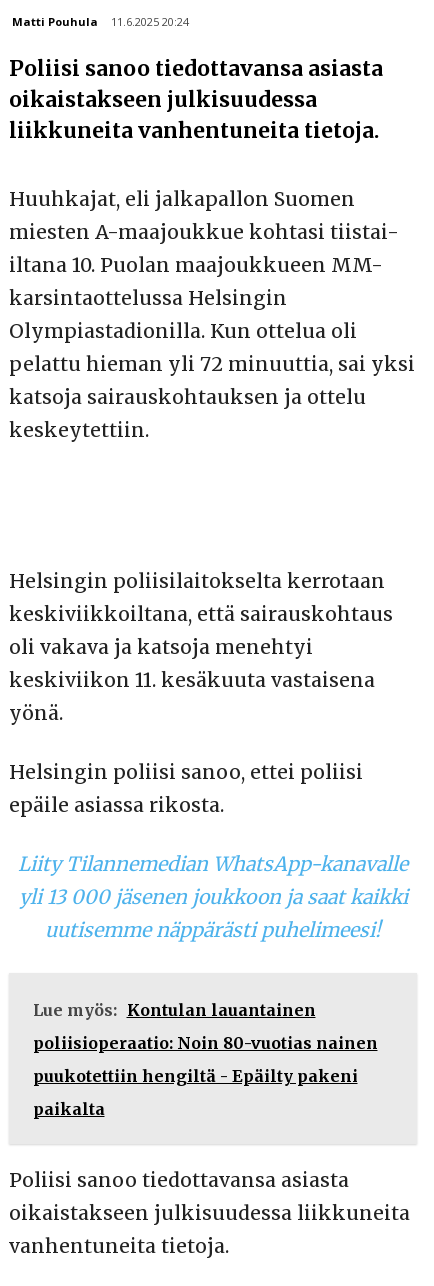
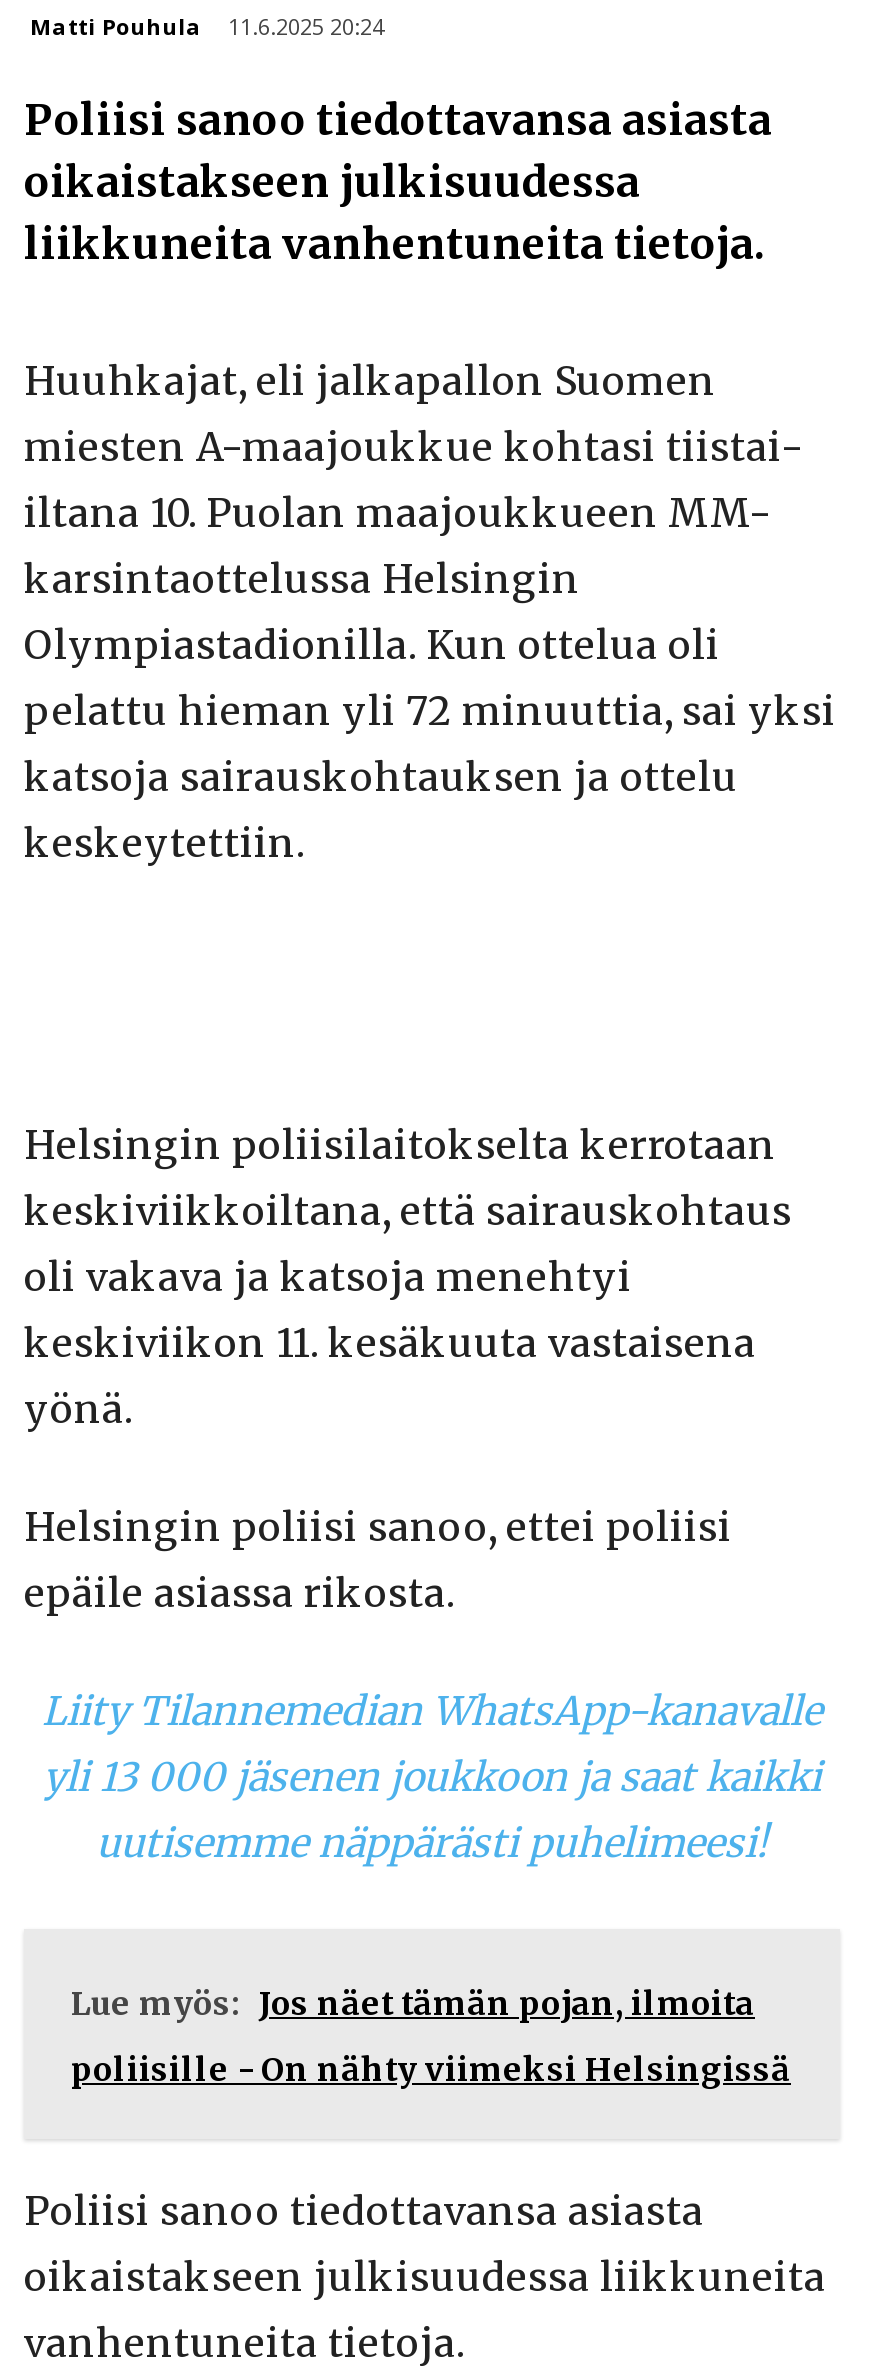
- Lue myös: Kontulan lauantainen
- poliisioperaatio: Noin 80-vuotias nainen
- puukotettiin hengiltä - Epäilty pakeni
- paikalta
+ Lue myös: Jos näet tämän pojan, ilmoita
+ poliisille - On nähty viimeksi Helsingissä
